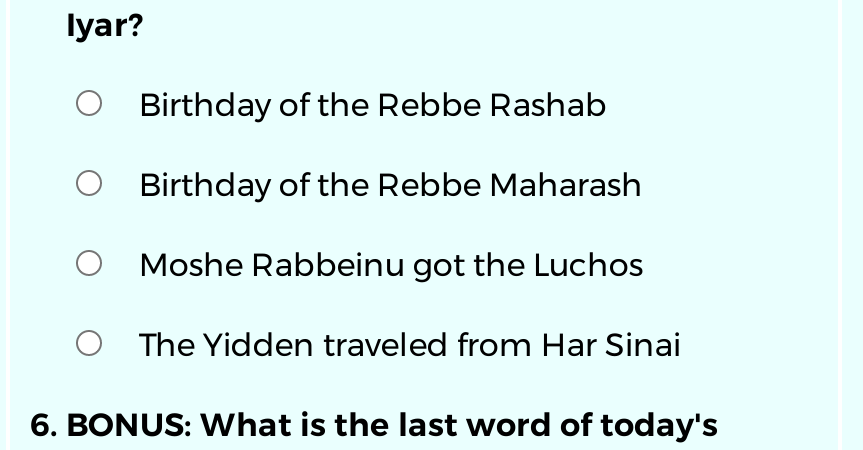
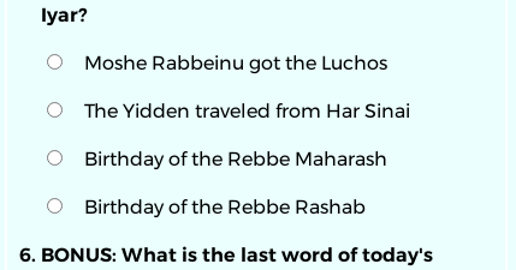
moved down: Birthday of the Rebbe Maharash | Birthday of the Rebbe Rashab

moved up: Moshe Rabbeinu got the Luchos | The Yidden traveled from Har Sinai
